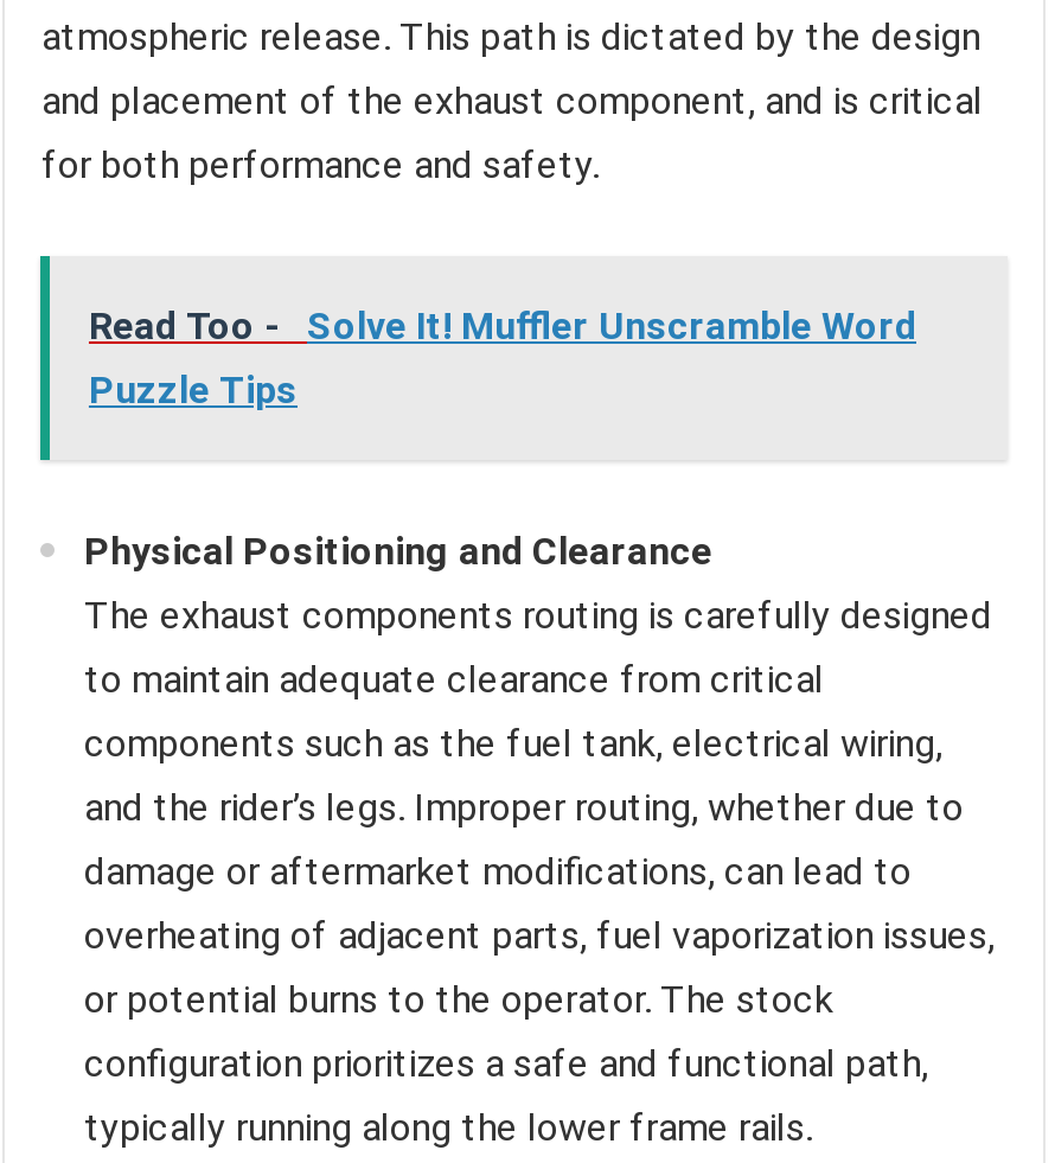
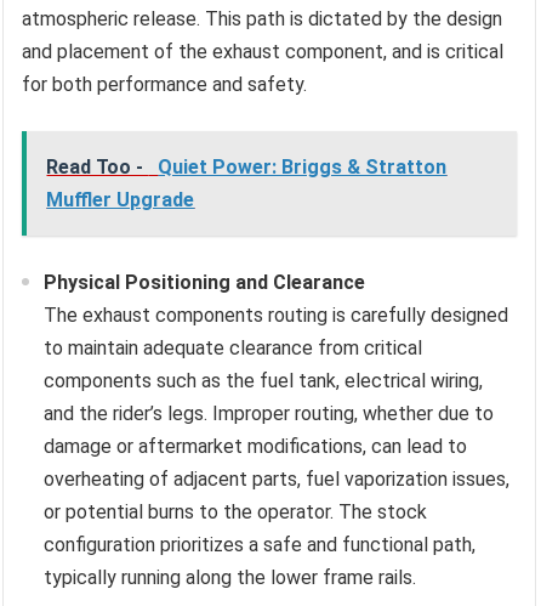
- Read Too - Solve It! Muffler Unscramble Word
- Puzzle Tips
+ Read Too - Quiet Power: Briggs & Stratton
+ Muffler Upgrade
